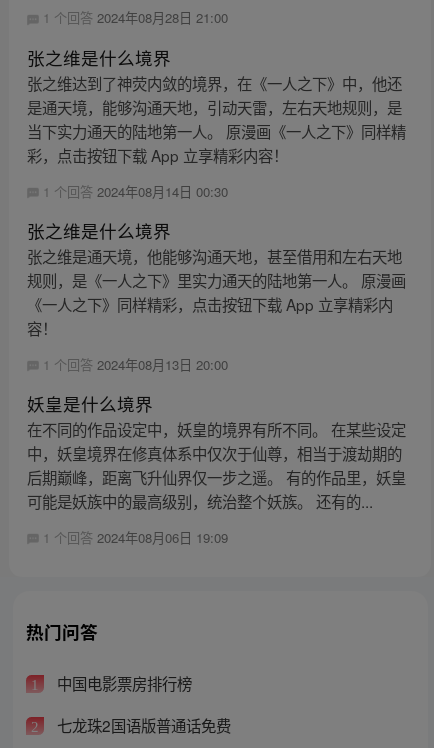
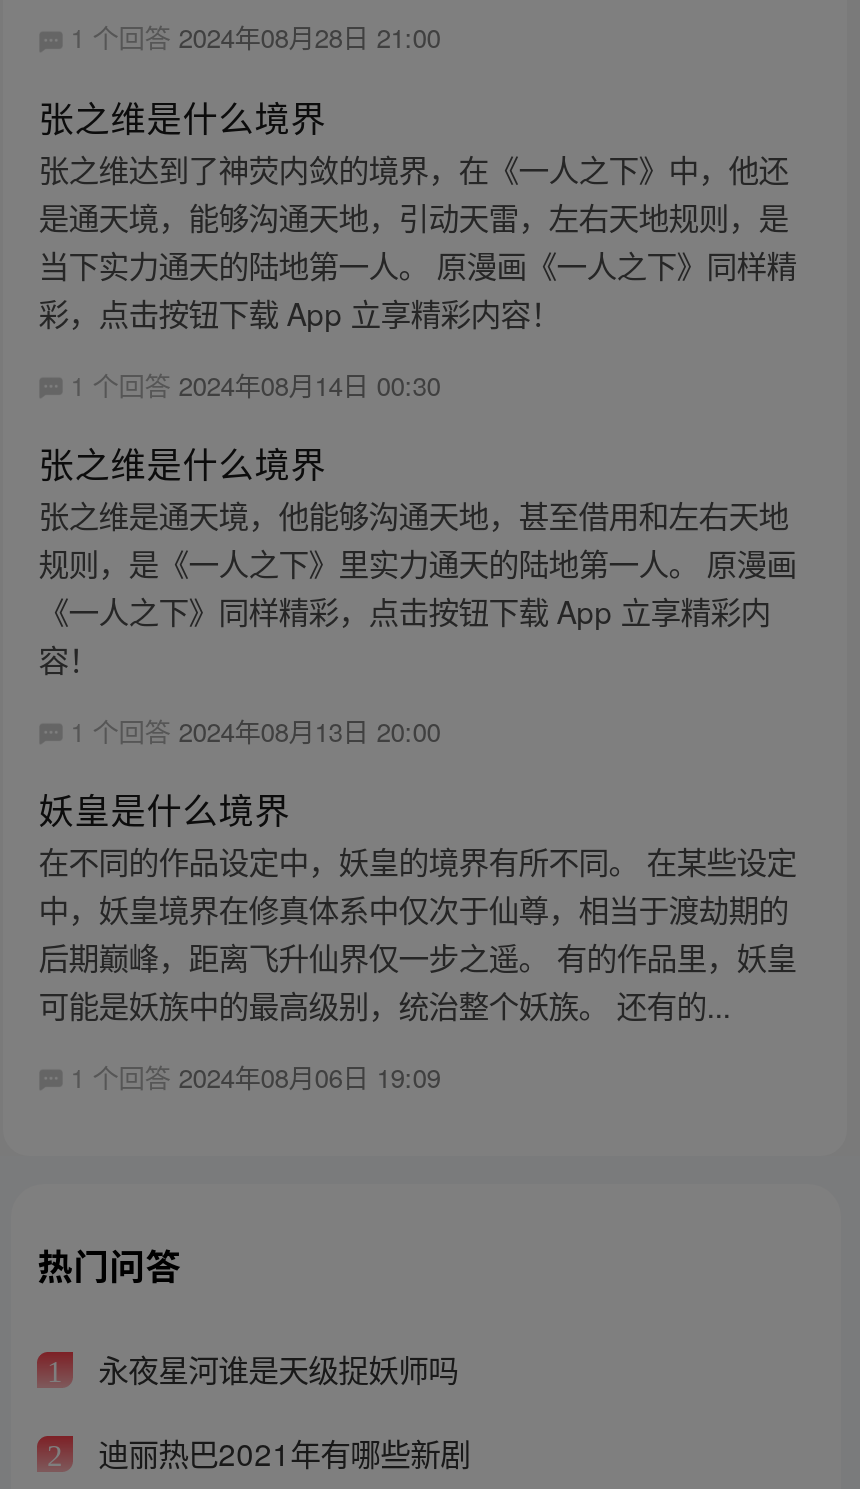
- 中国电影票房排行榜
+ 永夜星河谁是天级捉妖师吗

- 七龙珠2国语版普通话免费
+ 迪丽热巴2021年有哪些新剧
